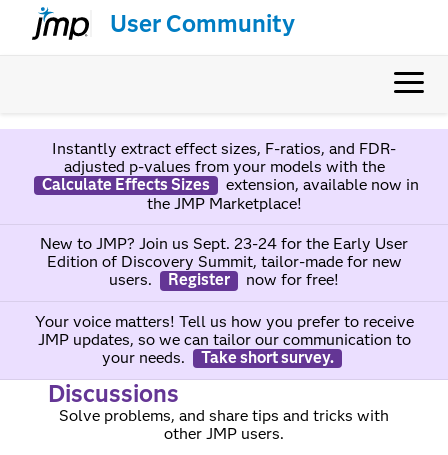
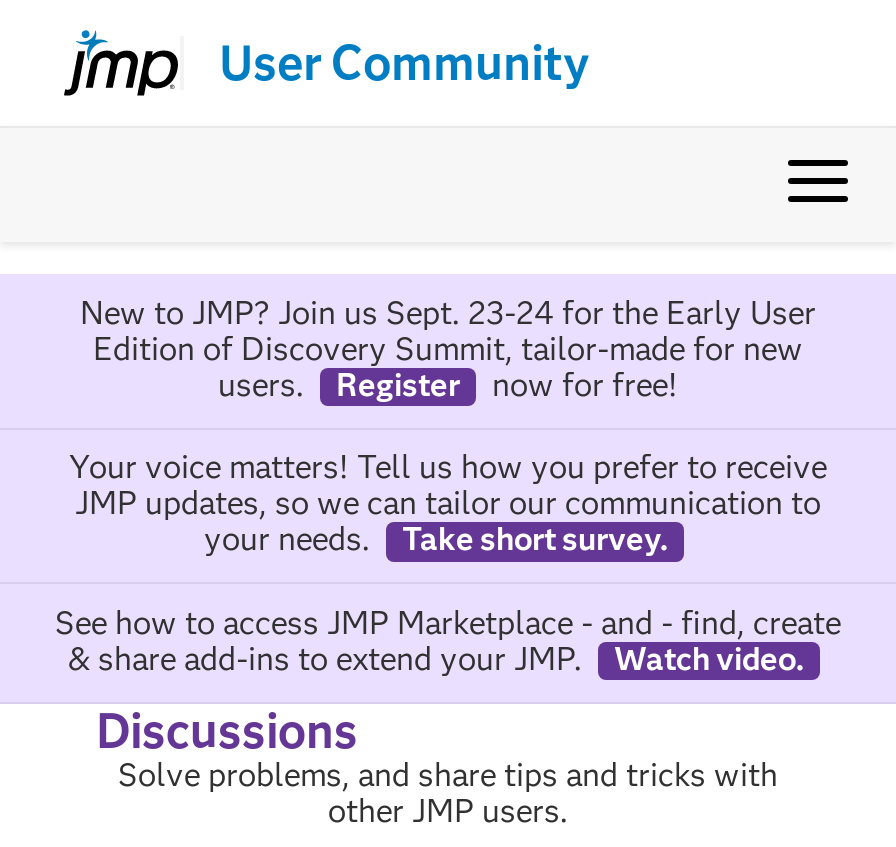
- Instantly extract effect sizes, F-ratios, and FDR-
- adjusted p-values from your models with the
- Calculate Effects Sizes
- extension, available now in
- the JMP Marketplace!

moved up: New to JMP? Join us Sept. 23-24 for the Early User | Edition of Discovery Summit, tailor-made for new | users. | ... | your needs. | Take short survey.

+ See how to access JMP Marketplace - and - find, create
+ & share add-ins to extend your JMP.
+ Watch video.
